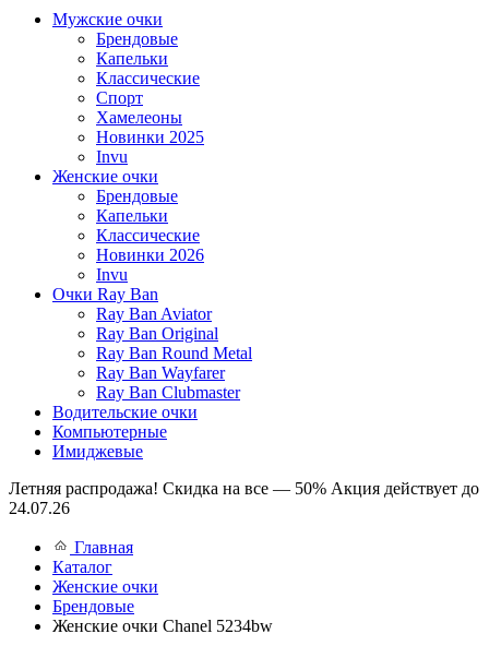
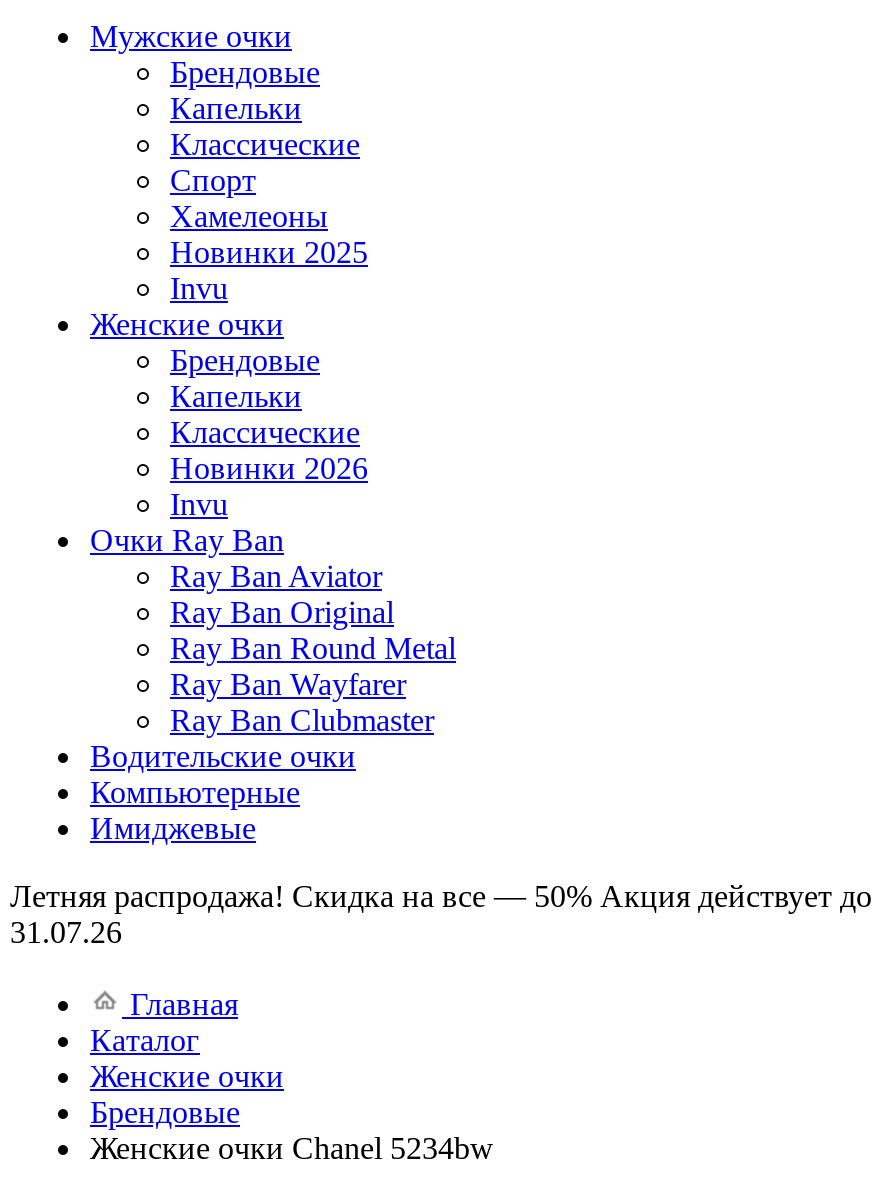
- 24.07.26
+ 31.07.26
